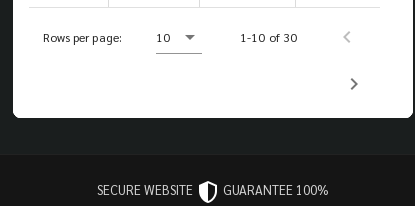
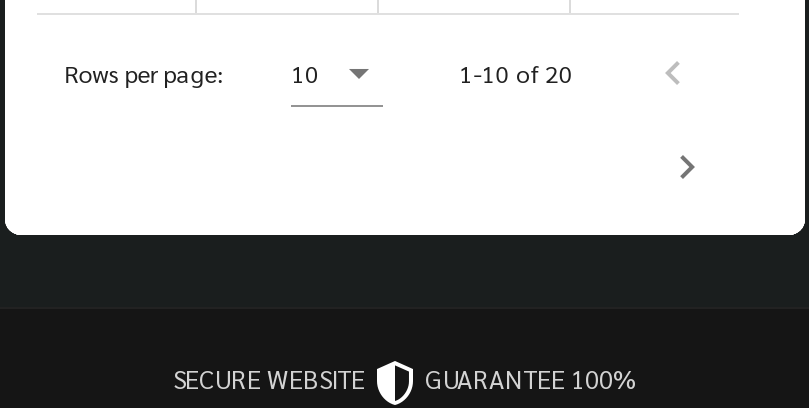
- 1-10 of 30
+ 1-10 of 20
